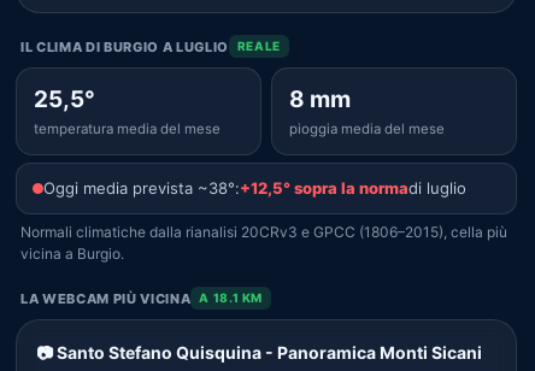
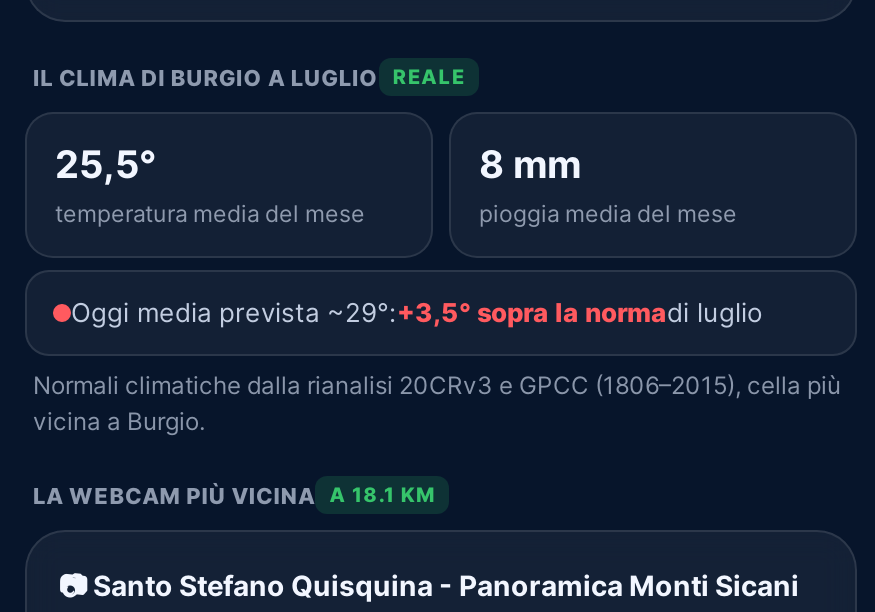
- Oggi media prevista ~38°:+12,5° sopra la normadi luglio
+ Oggi media prevista ~29°:+3,5° sopra la normadi luglio
